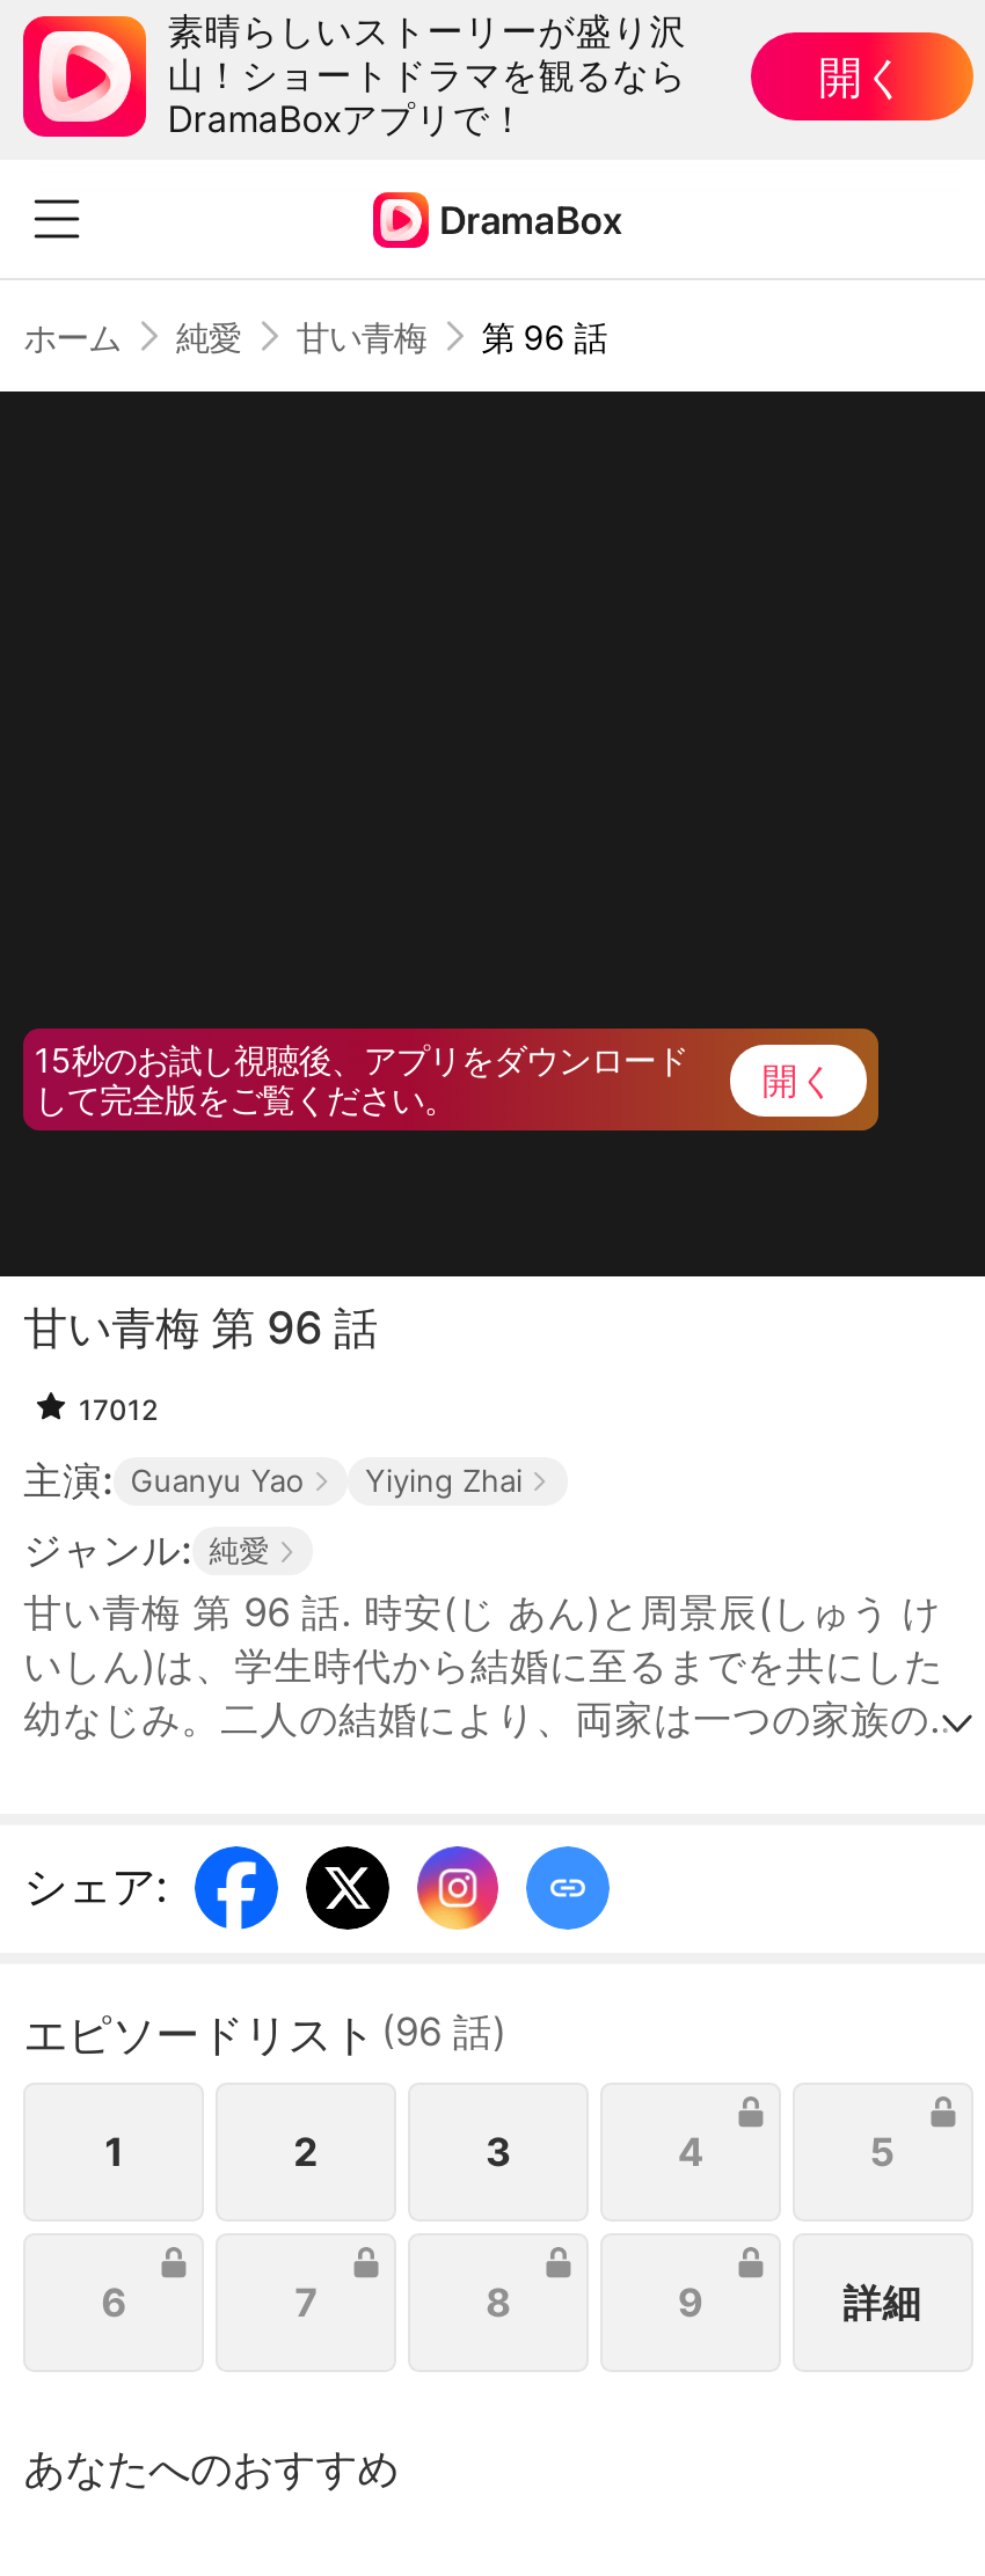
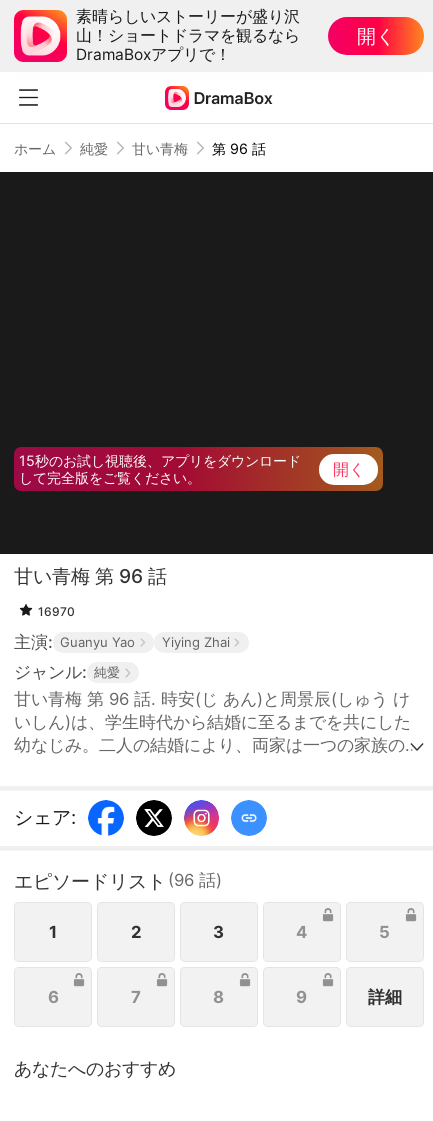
- 17012
+ 16970
